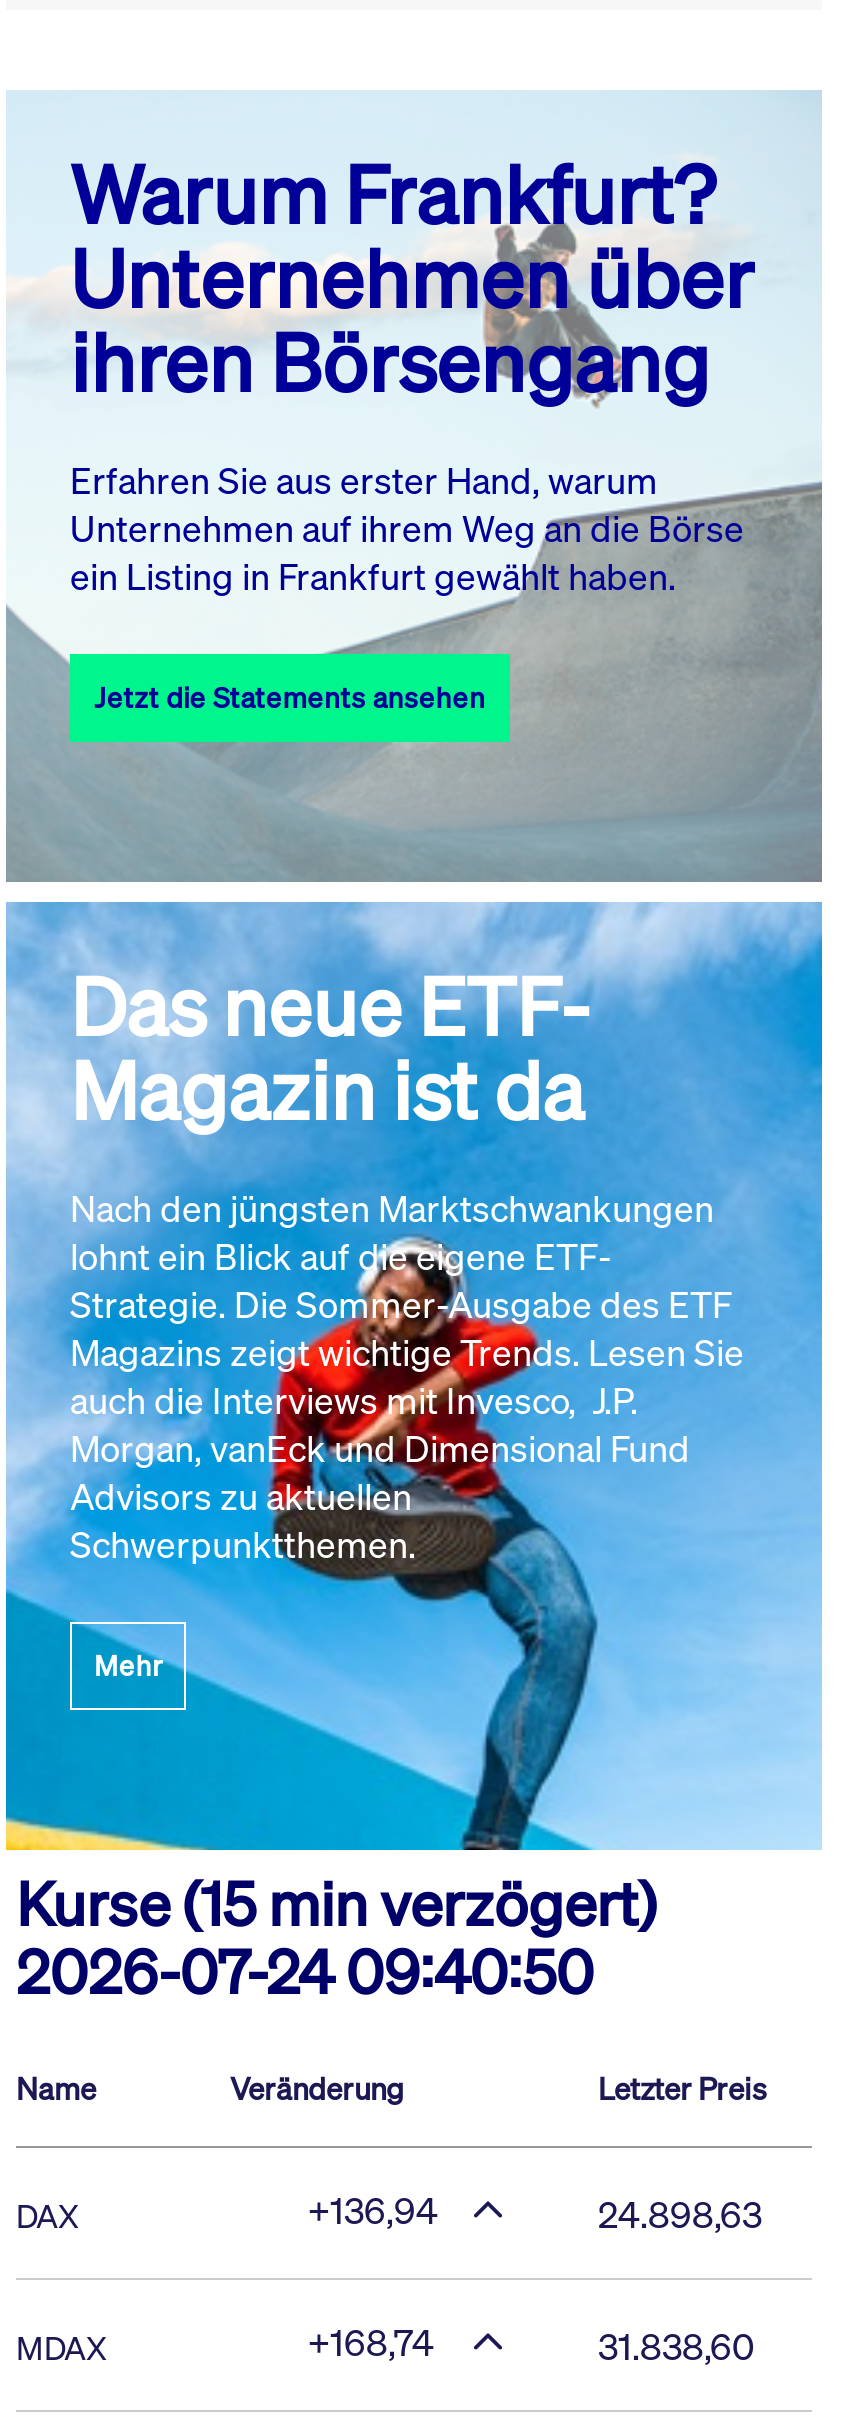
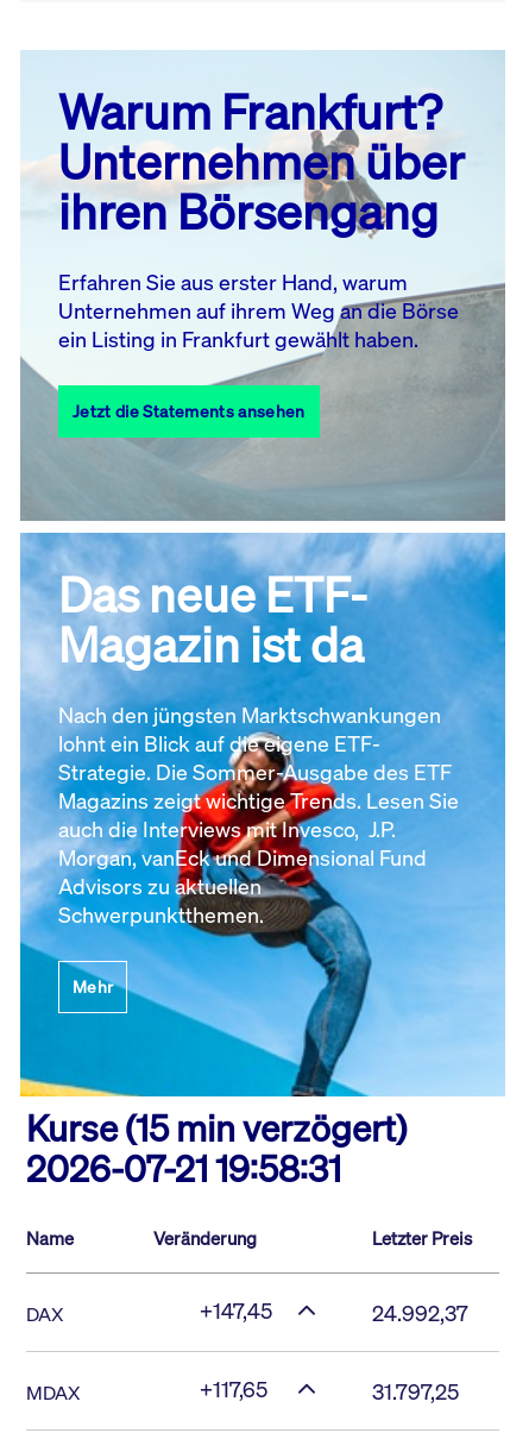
- 2026-07-24 09:40:50
+ 2026-07-21 19:58:31

- +136,94
+ +147,45

- 24.898,63
+ 24.992,37

- +168,74
+ +117,65

- 31.838,60
+ 31.797,25
